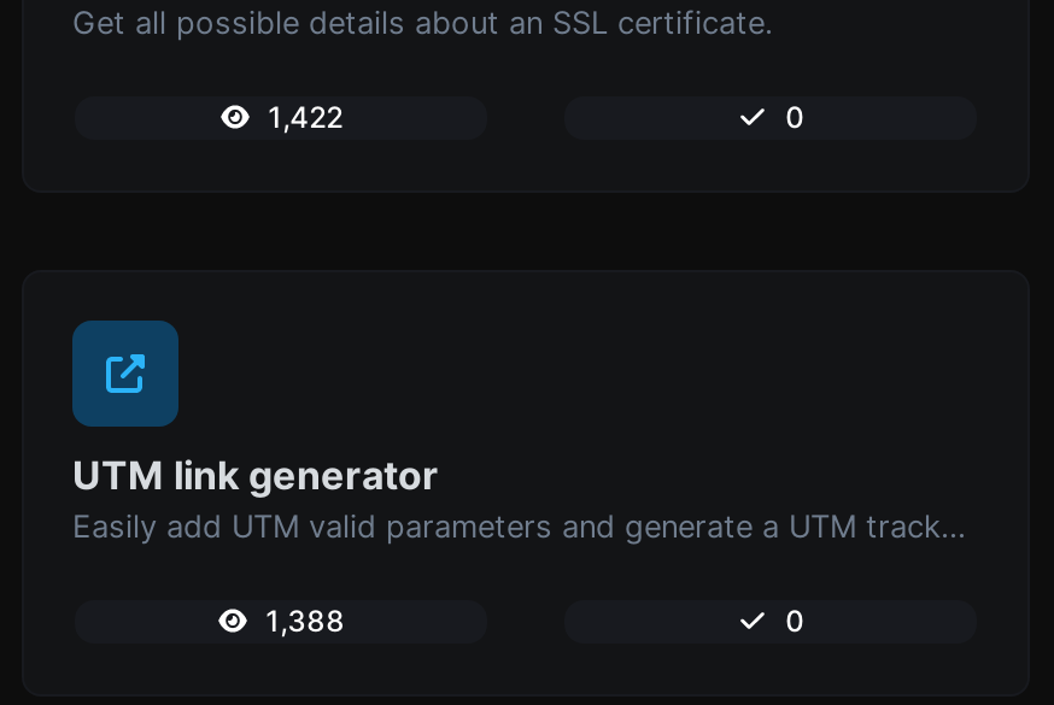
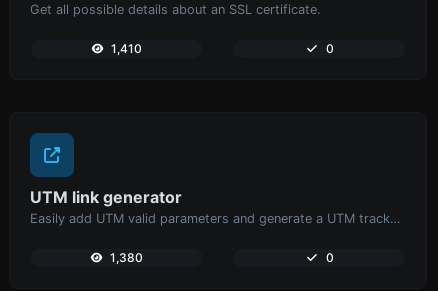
- 1,422
+ 1,410

- 1,388
+ 1,380
